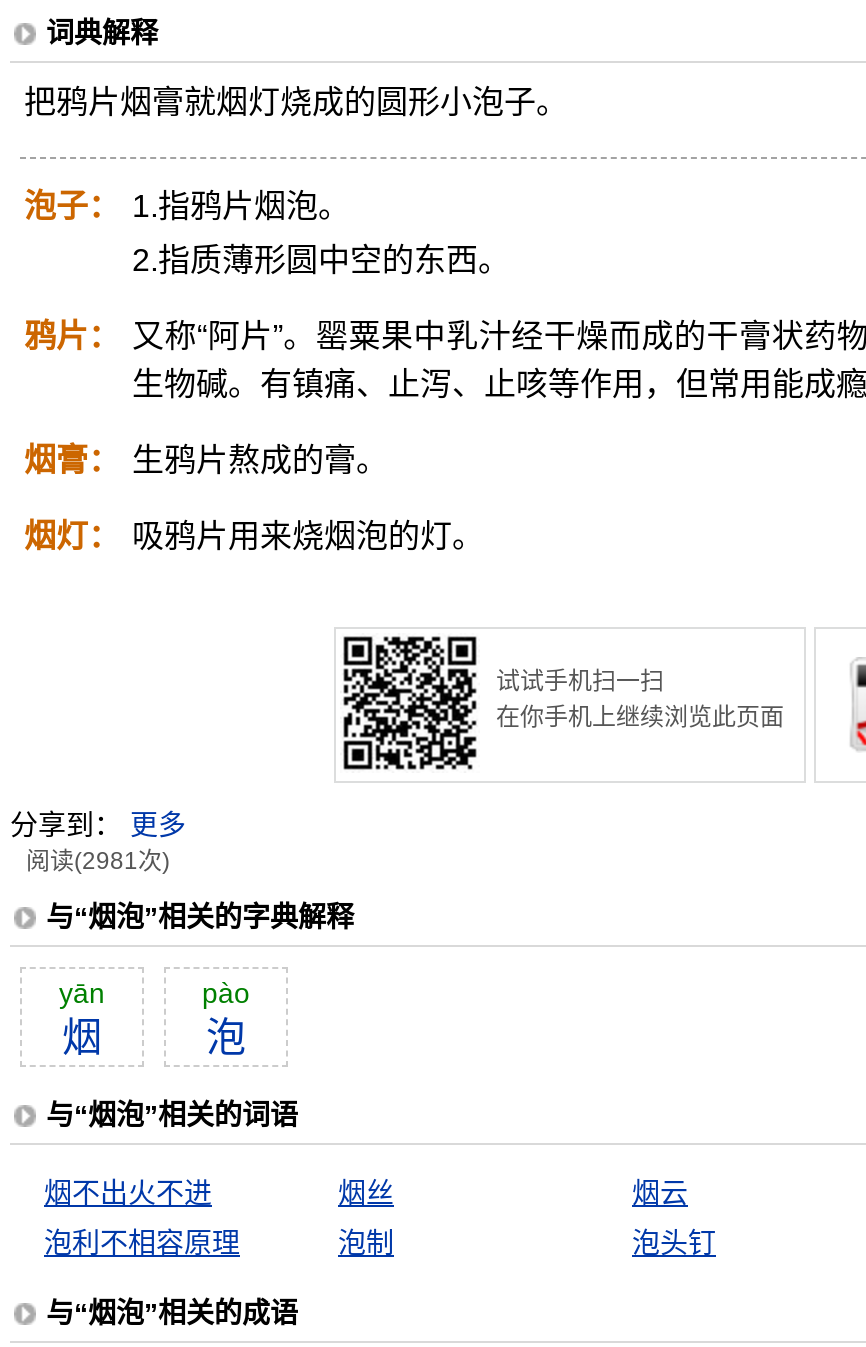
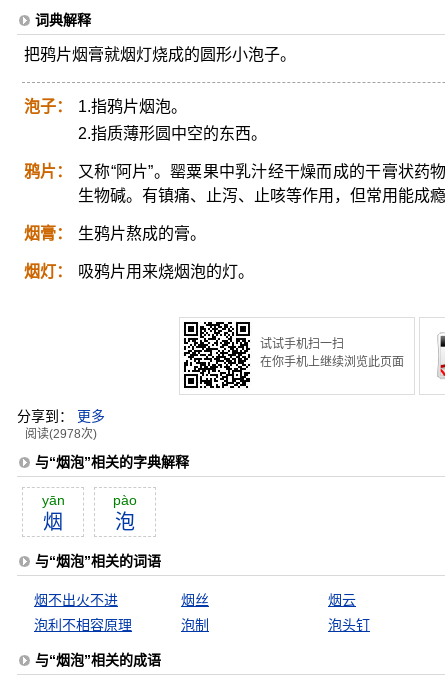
- 阅读(2981次)
+ 阅读(2978次)
